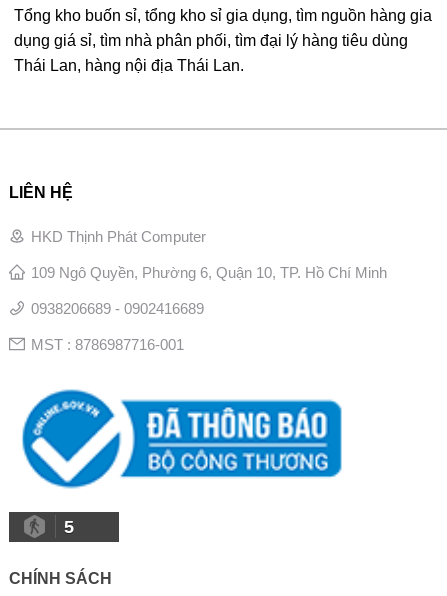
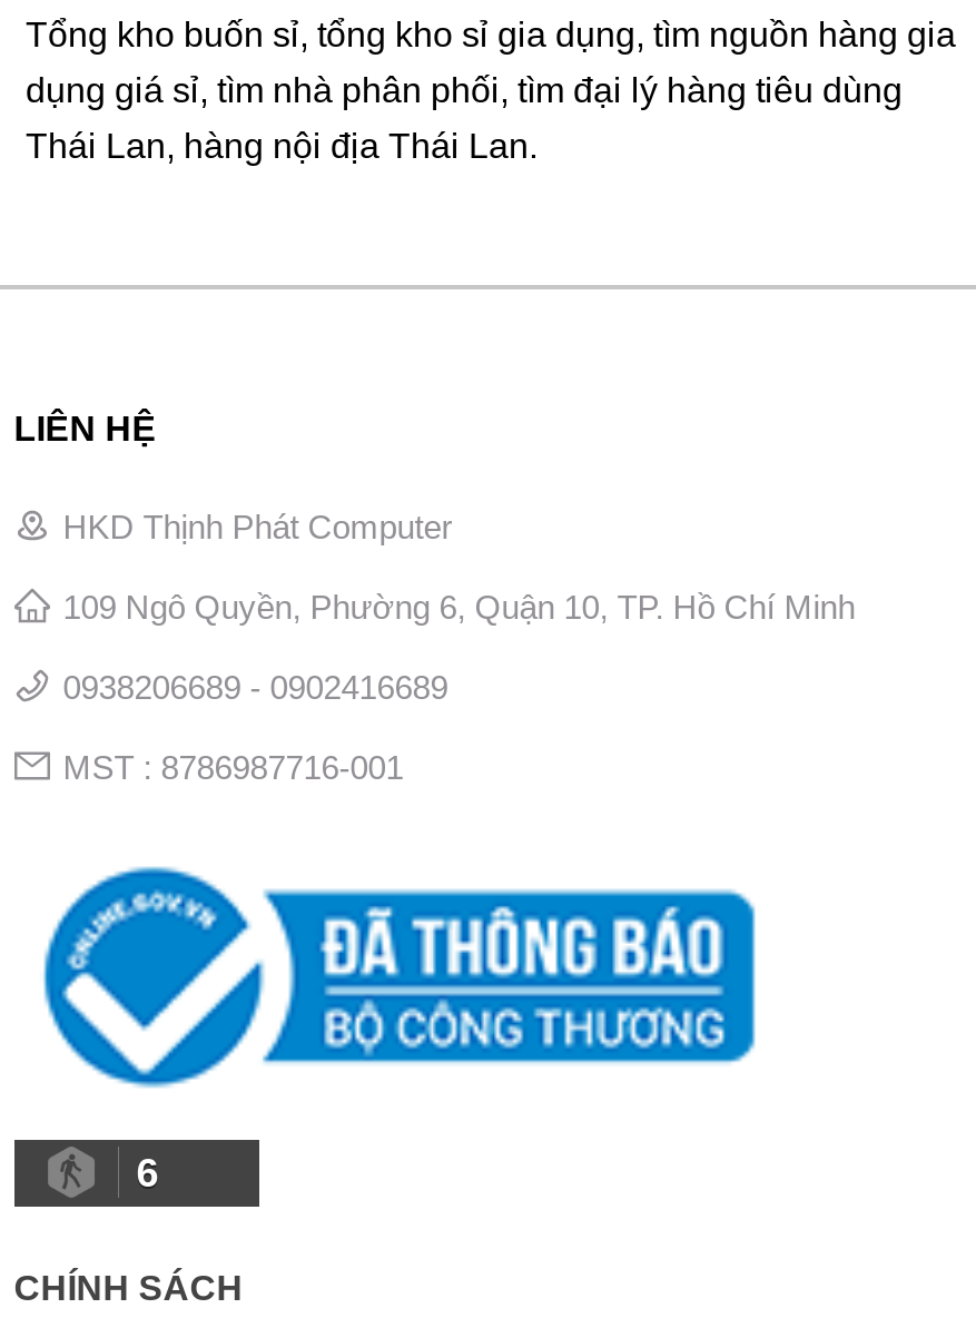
- 5
+ 6
